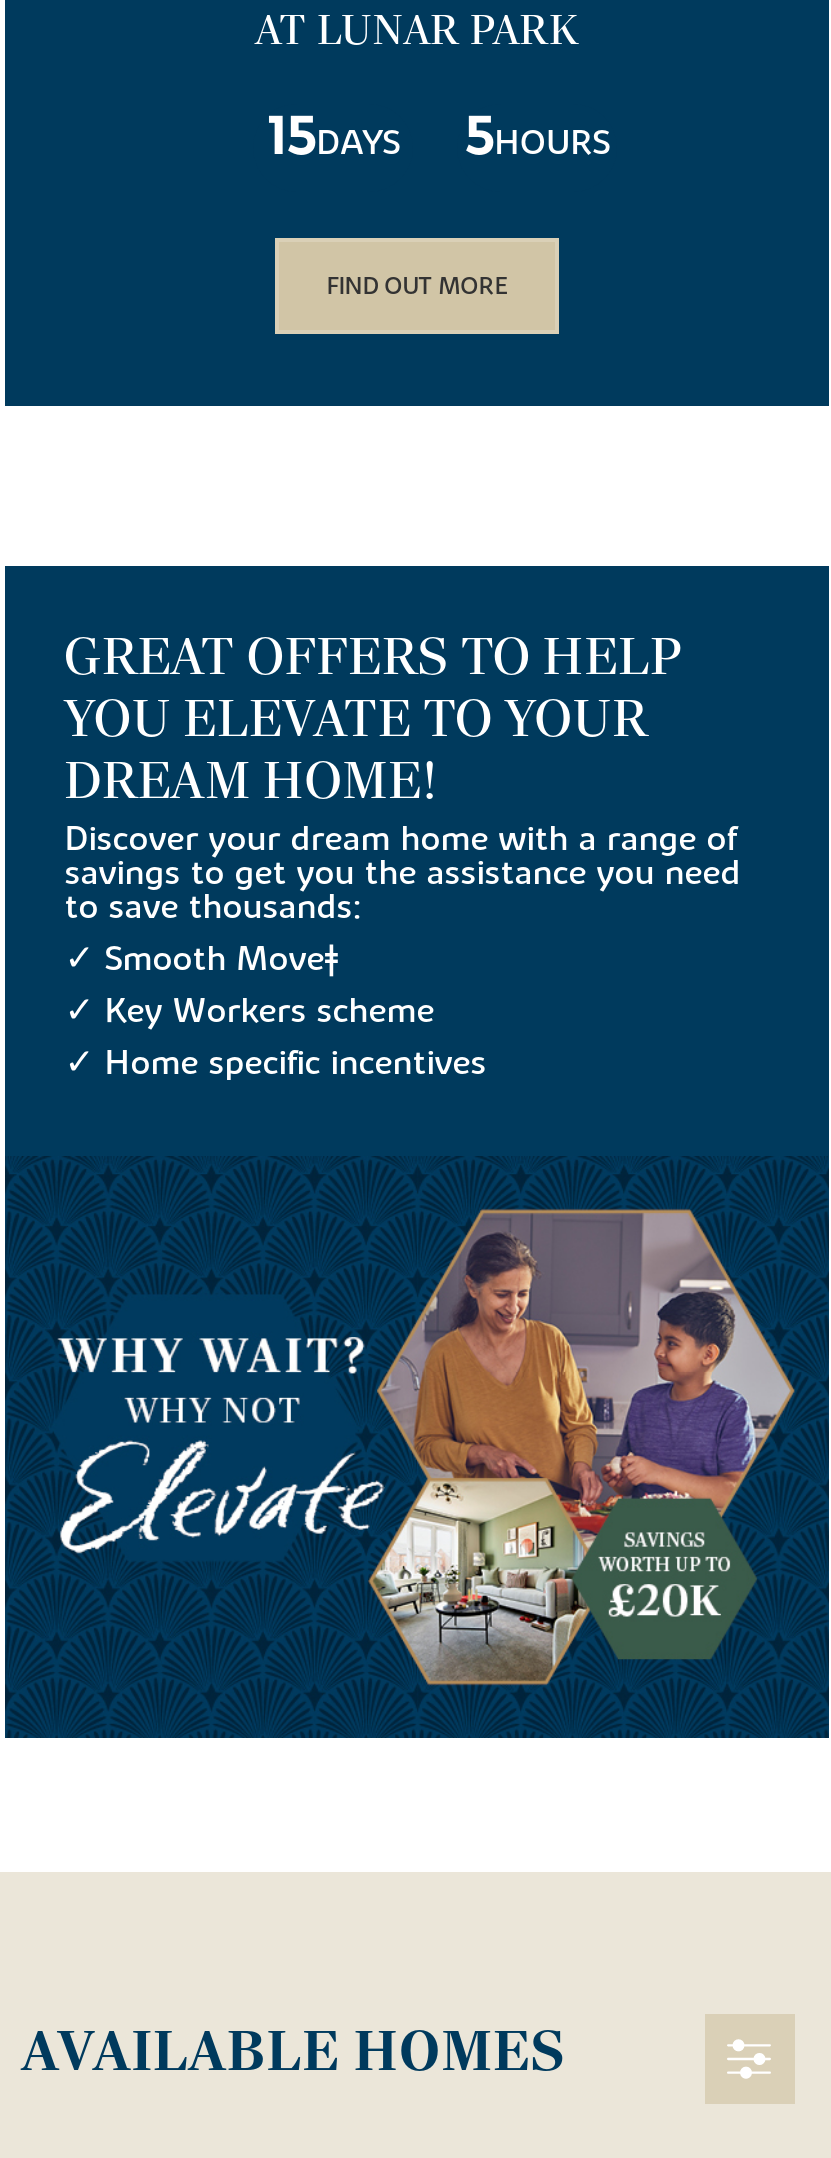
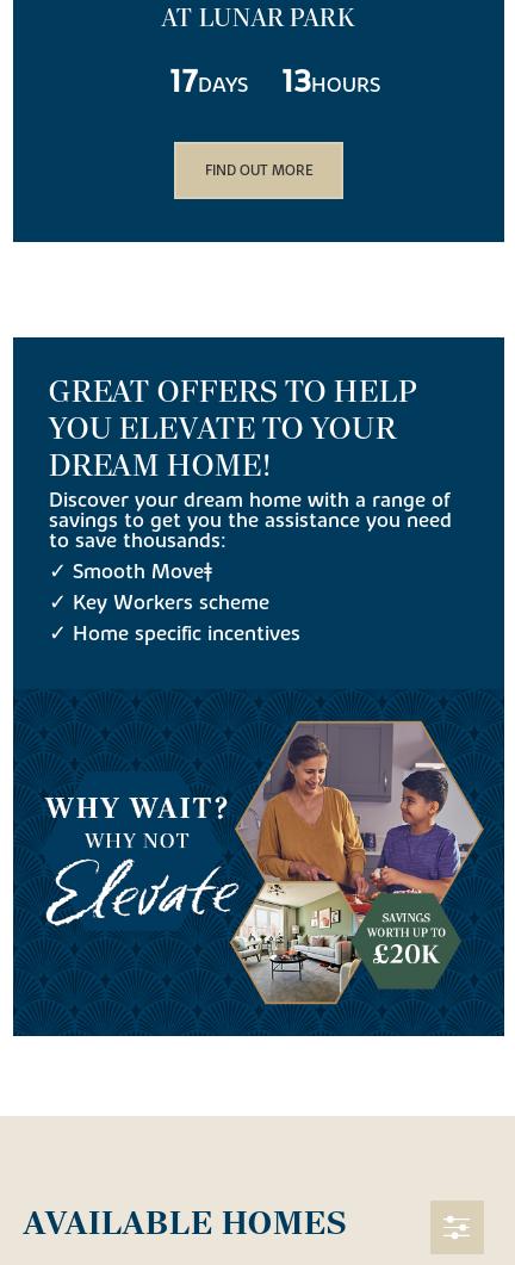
- 15DAYS
+ 17DAYS

- 5HOURS
+ 13HOURS
